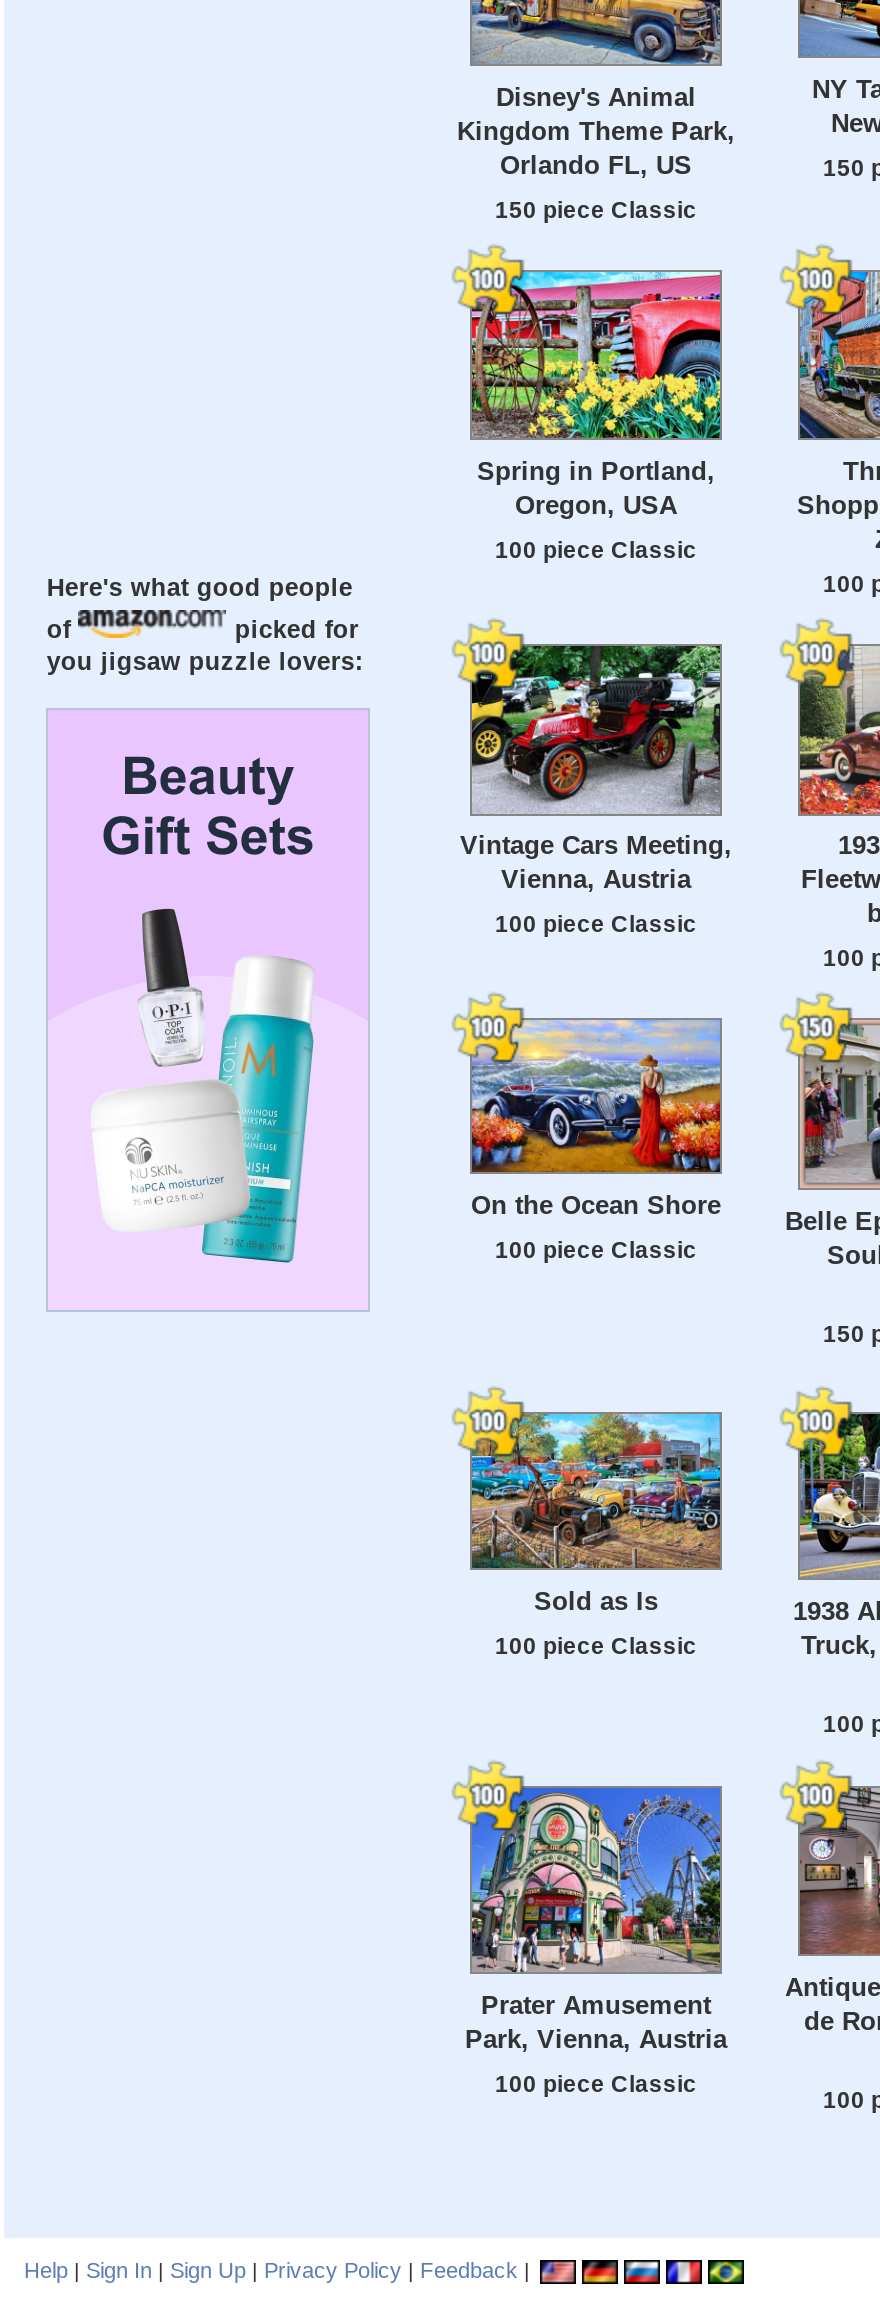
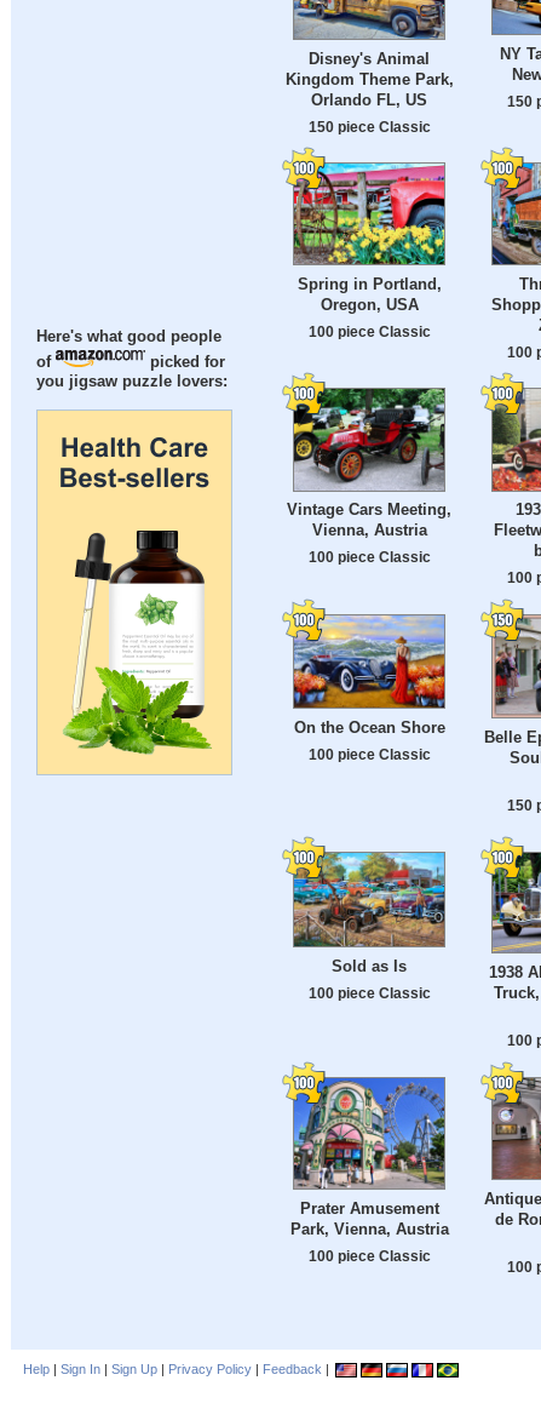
- [image]
+ [image]
